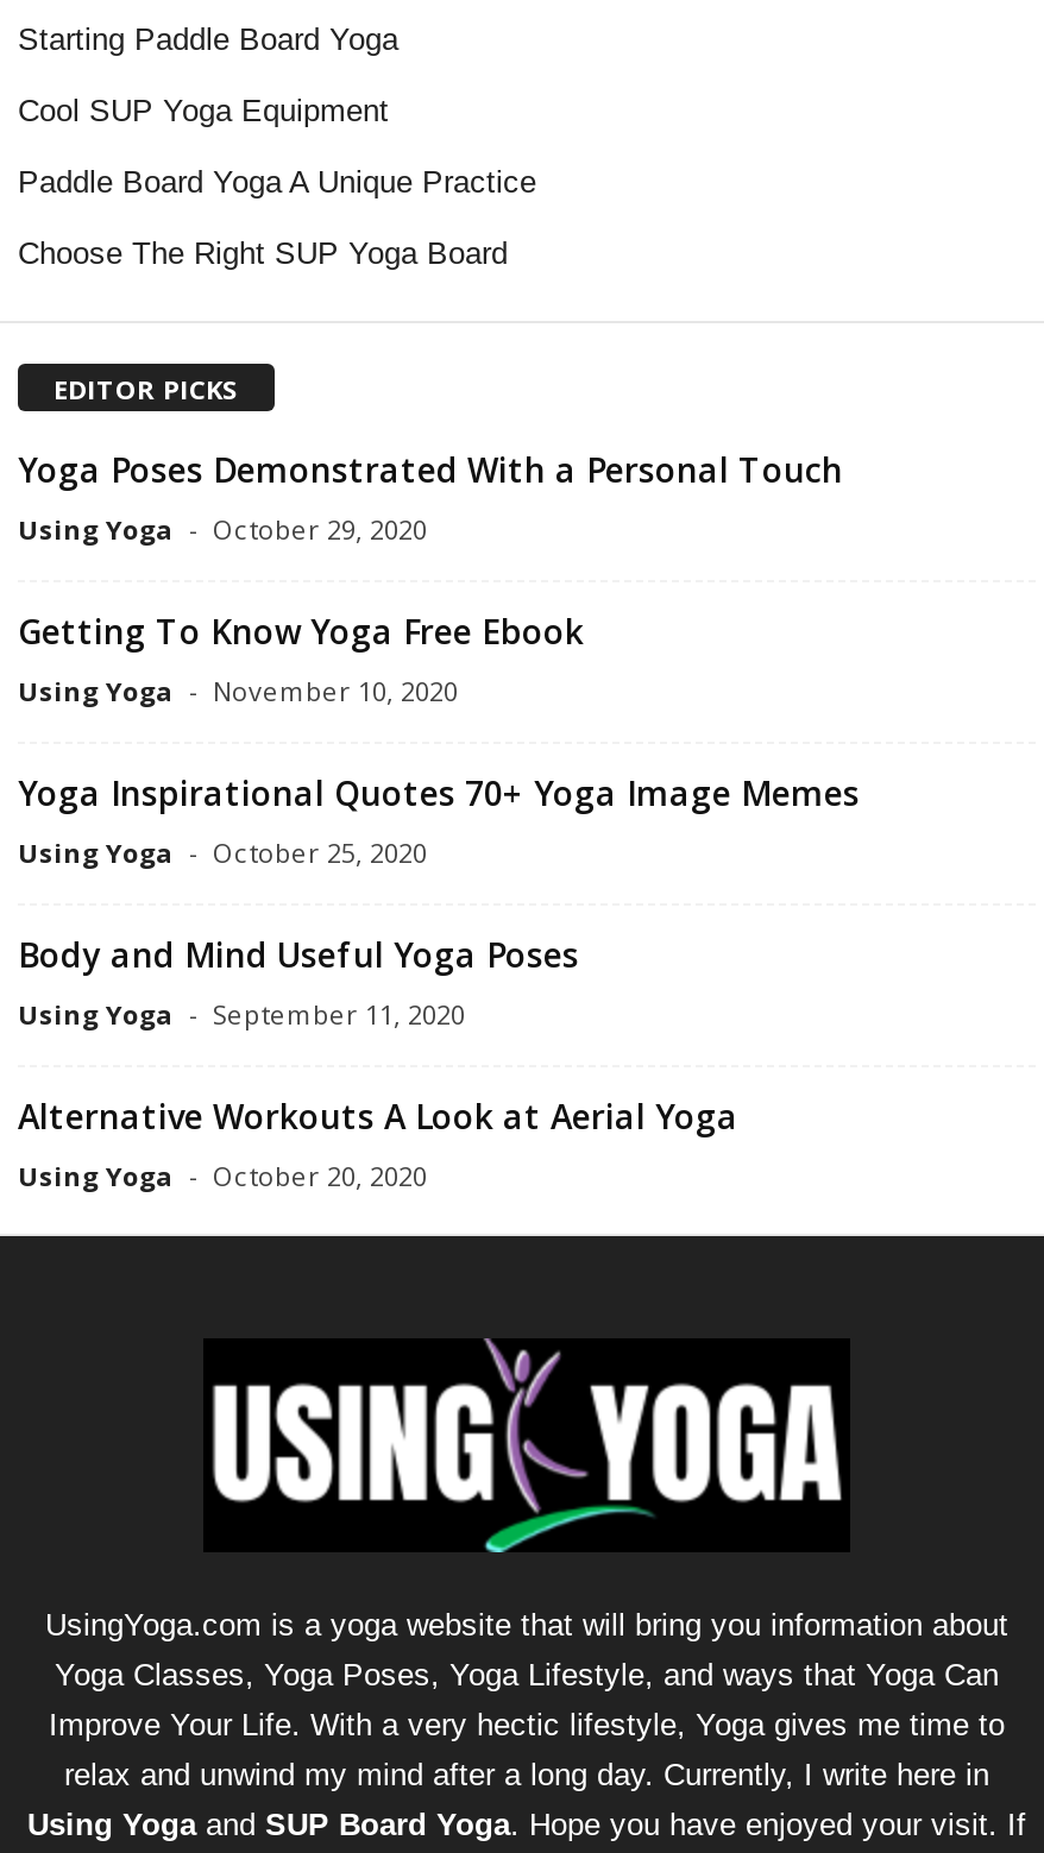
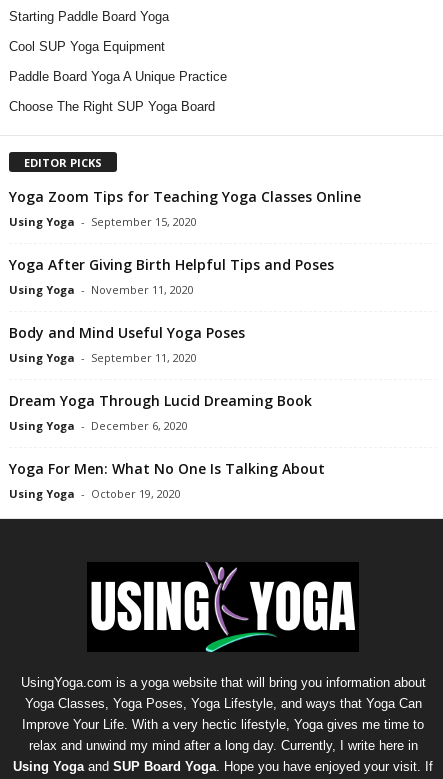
- Yoga Poses Demonstrated With a Personal Touch
- Using Yoga - October 29, 2020
- Getting To Know Yoga Free Ebook
- Using Yoga - November 10, 2020
- Yoga Inspirational Quotes 70+ Yoga Image Memes
- Using Yoga - October 25, 2020
+ Yoga Zoom Tips for Teaching Yoga Classes Online
+ Using Yoga - September 15, 2020
+ Yoga After Giving Birth Helpful Tips and Poses
+ Using Yoga - November 11, 2020

moved up: Body and Mind Useful Yoga Poses | Using Yoga - September 11, 2020

- Alternative Workouts A Look at Aerial Yoga
- Using Yoga - October 20, 2020
+ Dream Yoga Through Lucid Dreaming Book
+ Using Yoga - December 6, 2020
+ Yoga For Men: What No One Is Talking About
+ Using Yoga - October 19, 2020
